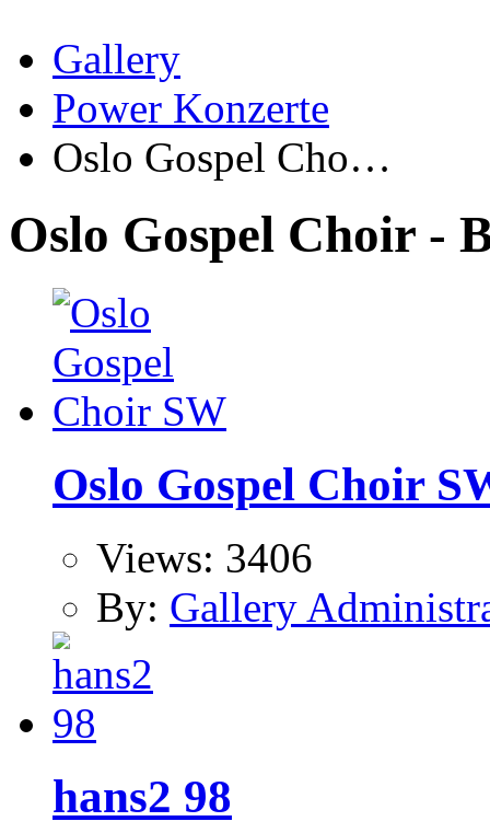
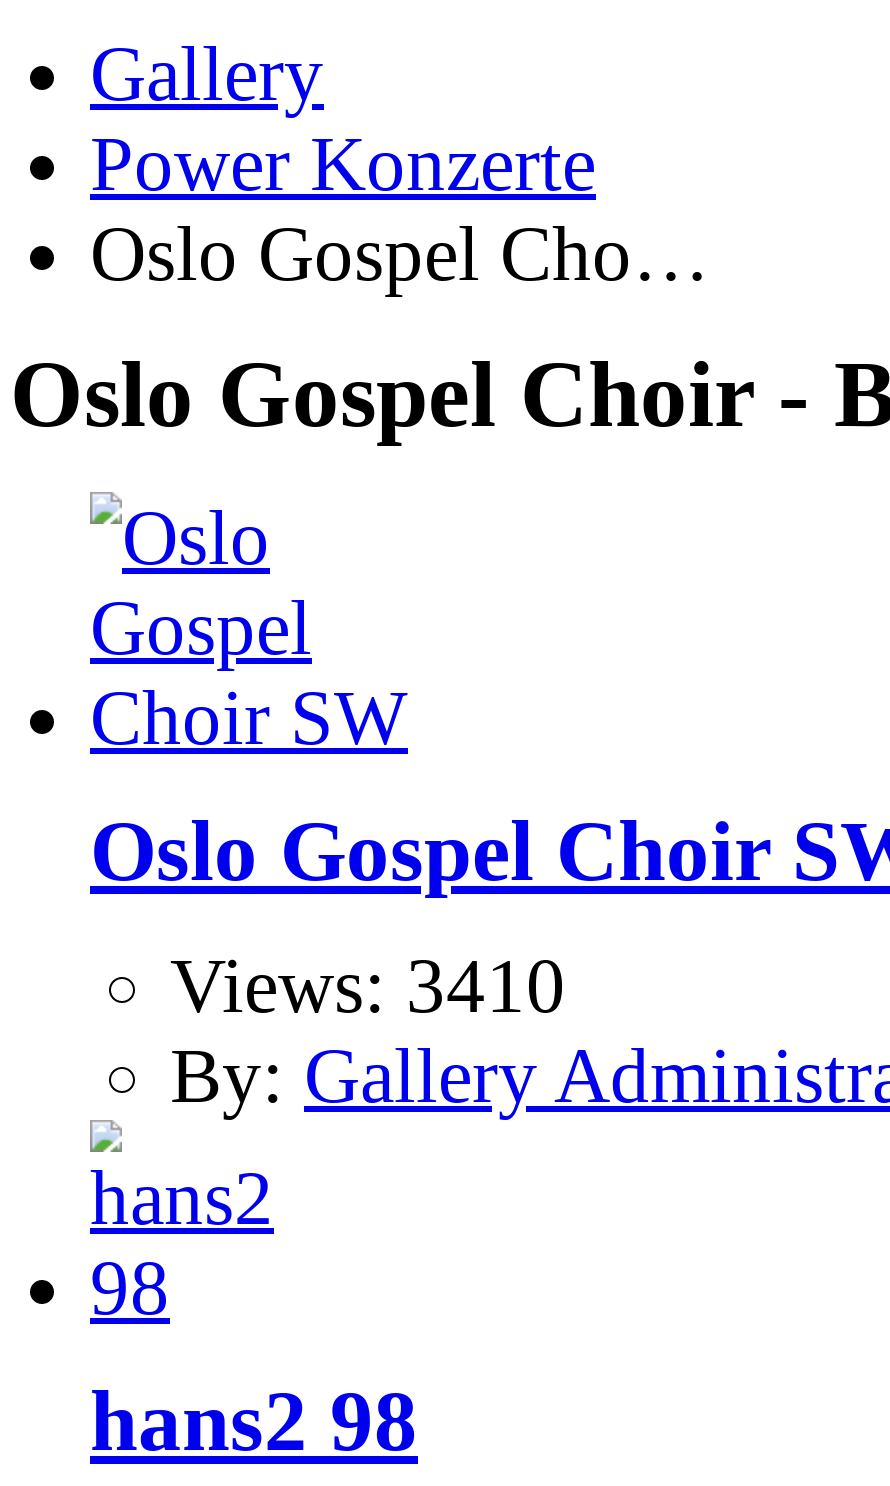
- Views: 3406
+ Views: 3410
